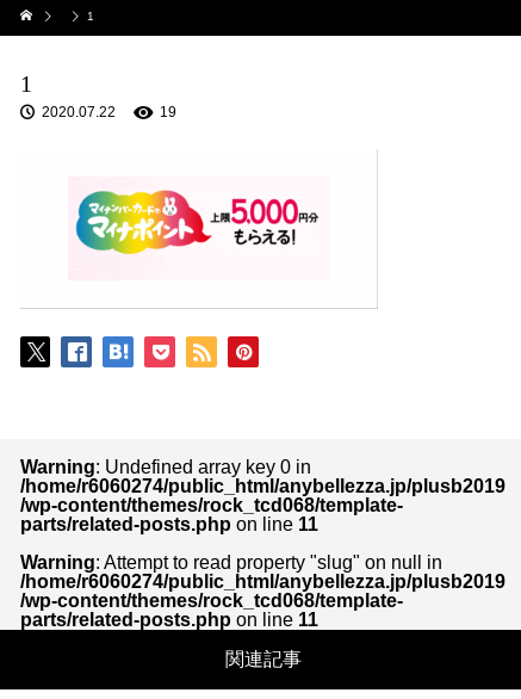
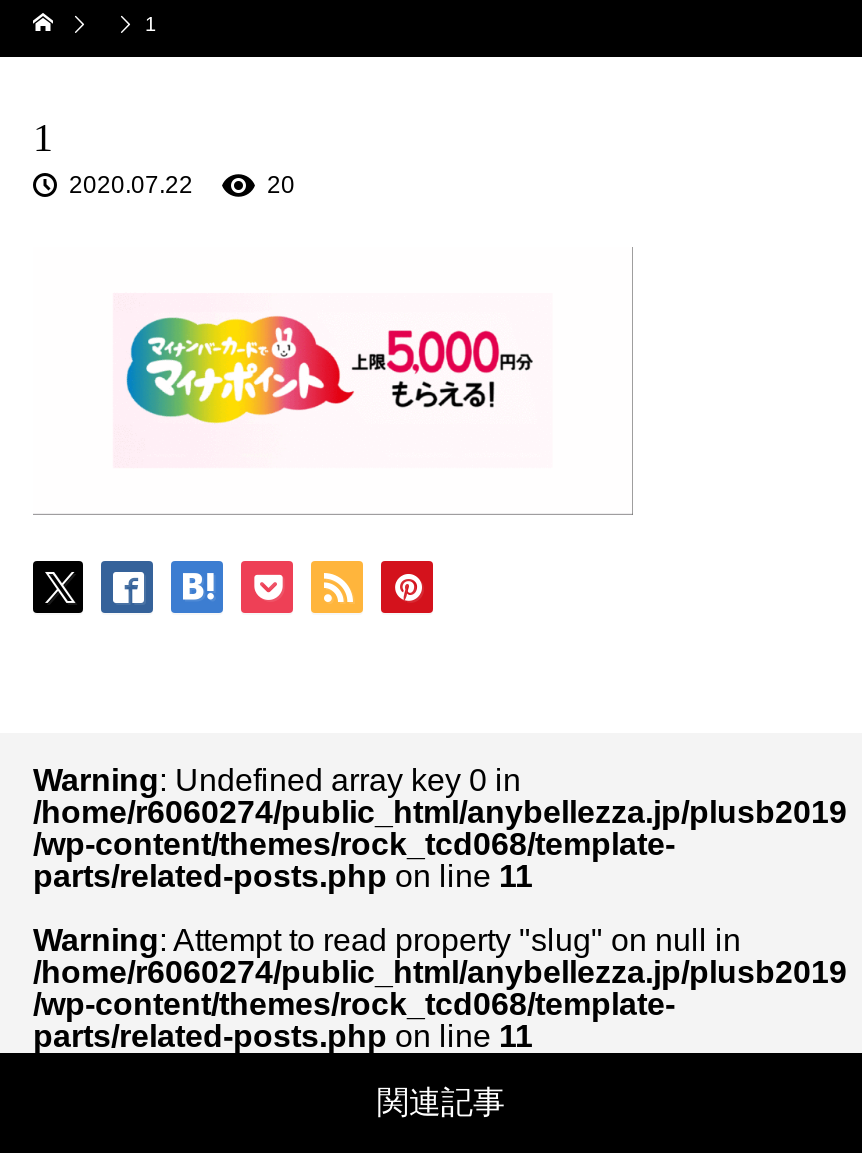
- 19
+ 20
